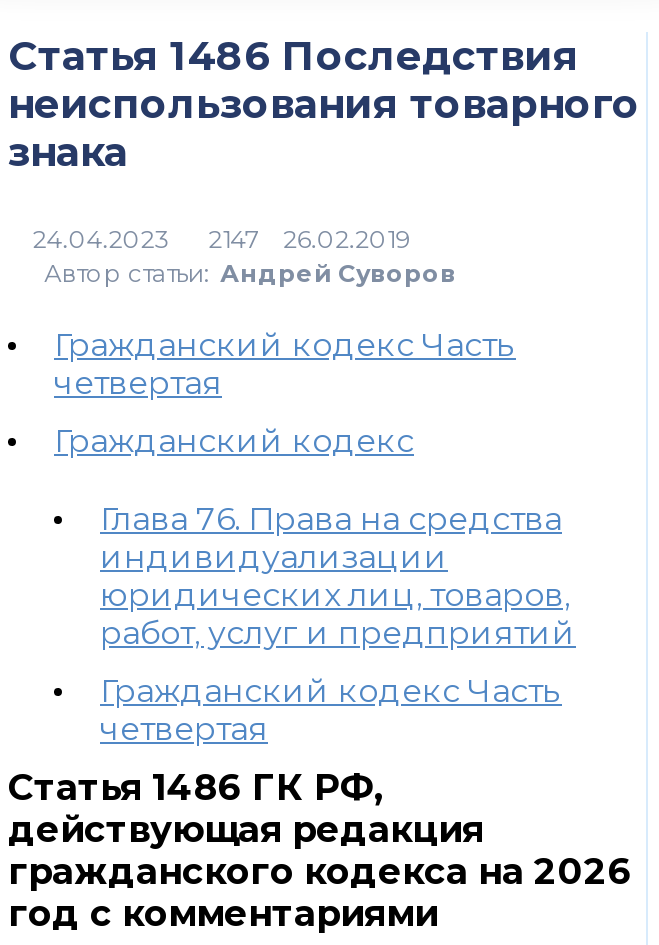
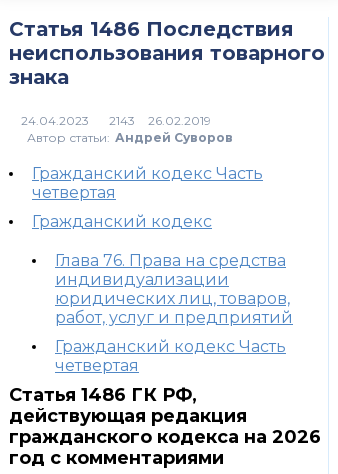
- 2147
+ 2143
